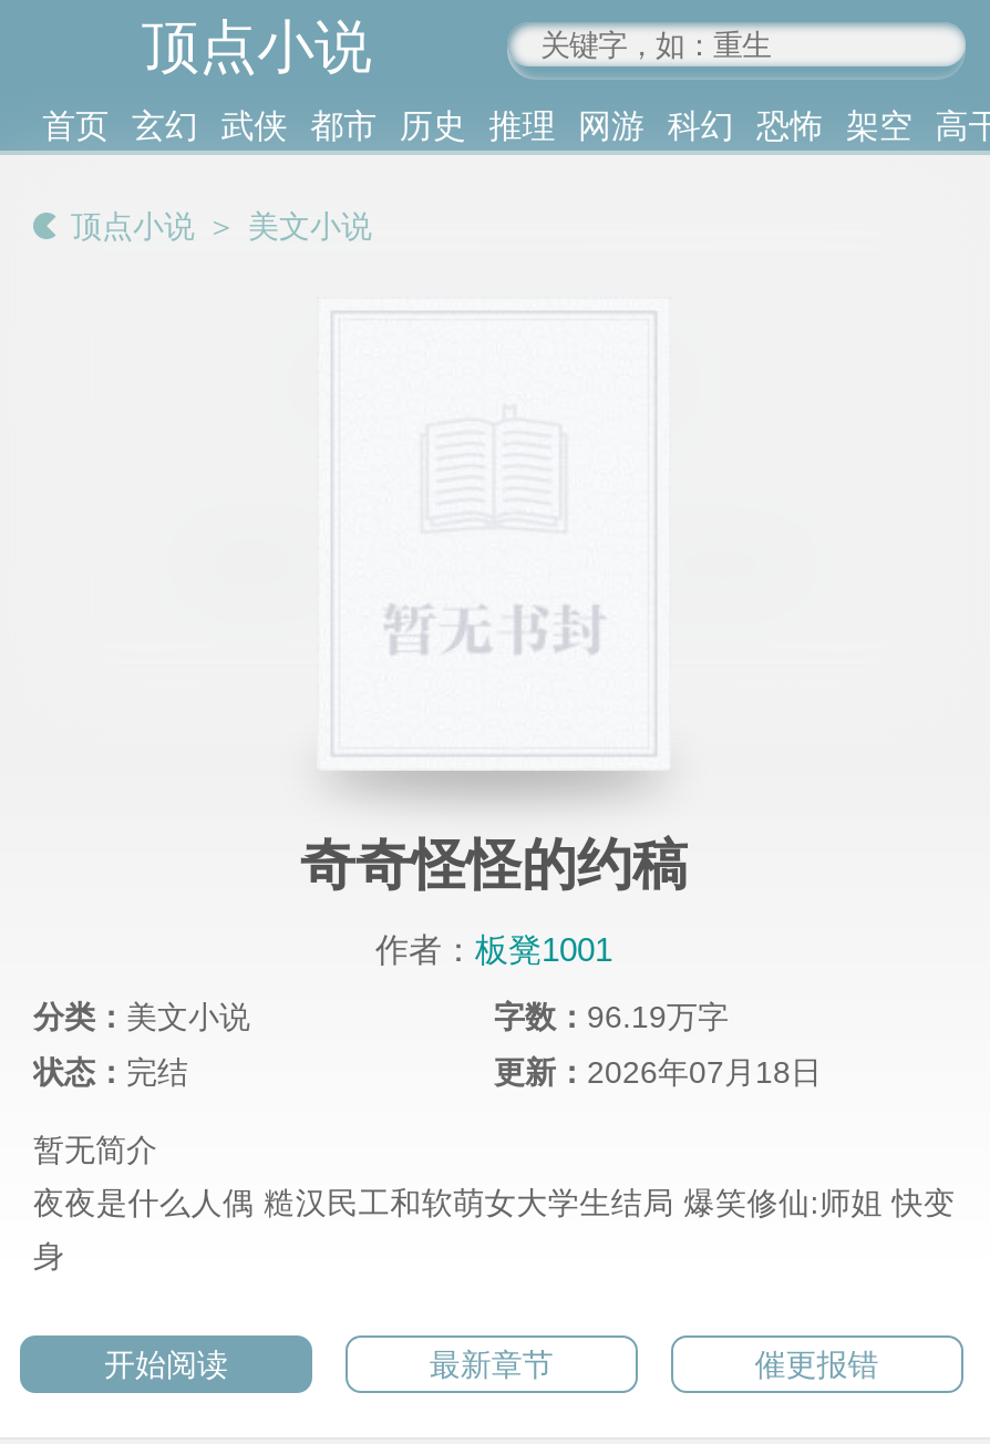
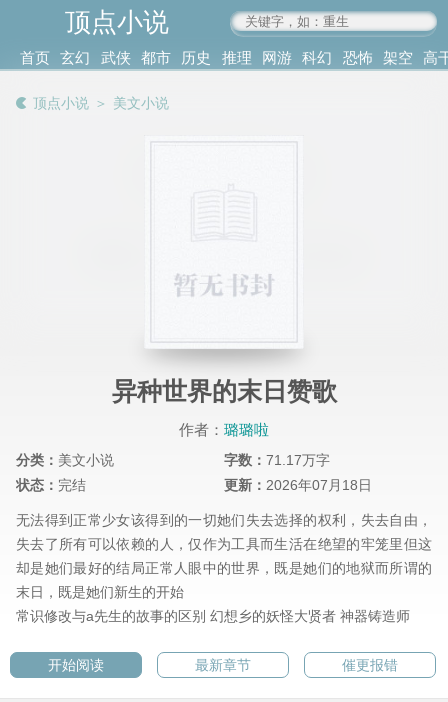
- 奇奇怪怪的约稿
+ 异种世界的末日赞歌

- 作者：板凳1001
+ 作者：璐璐啦

- 字数：96.19万字
+ 字数：71.17万字

- 暂无简介
- 夜夜是什么人偶 糙汉民工和软萌女大学生结局 爆笑修仙:师姐 快变
- 身
+ 无法得到正常少女该得到的一切她们失去选择的权利，失去自由，
+ 失去了所有可以依赖的人，仅作为工具而生活在绝望的牢笼里但这
+ 却是她们最好的结局正常人眼中的世界，既是她们的地狱而所谓的
+ 末日，既是她们新生的开始
+ 常识修改与a先生的故事的区别 幻想乡的妖怪大贤者 神器铸造师
